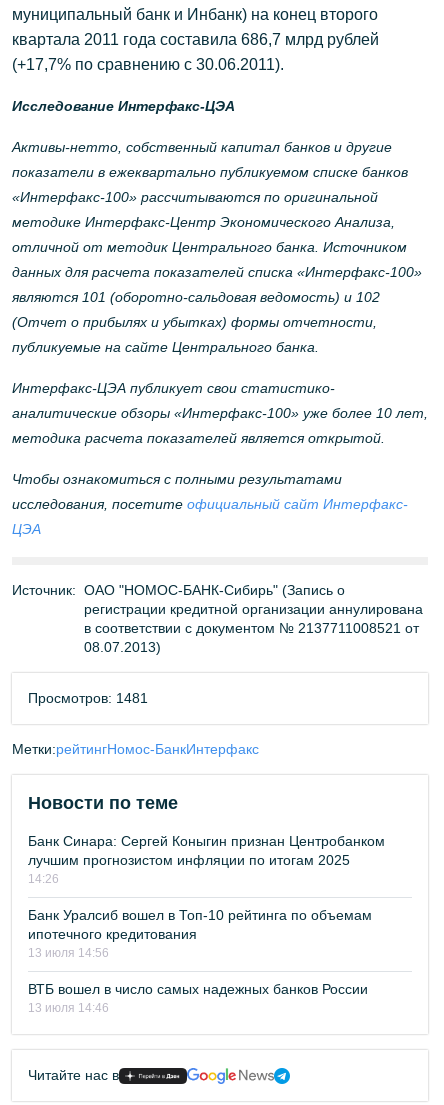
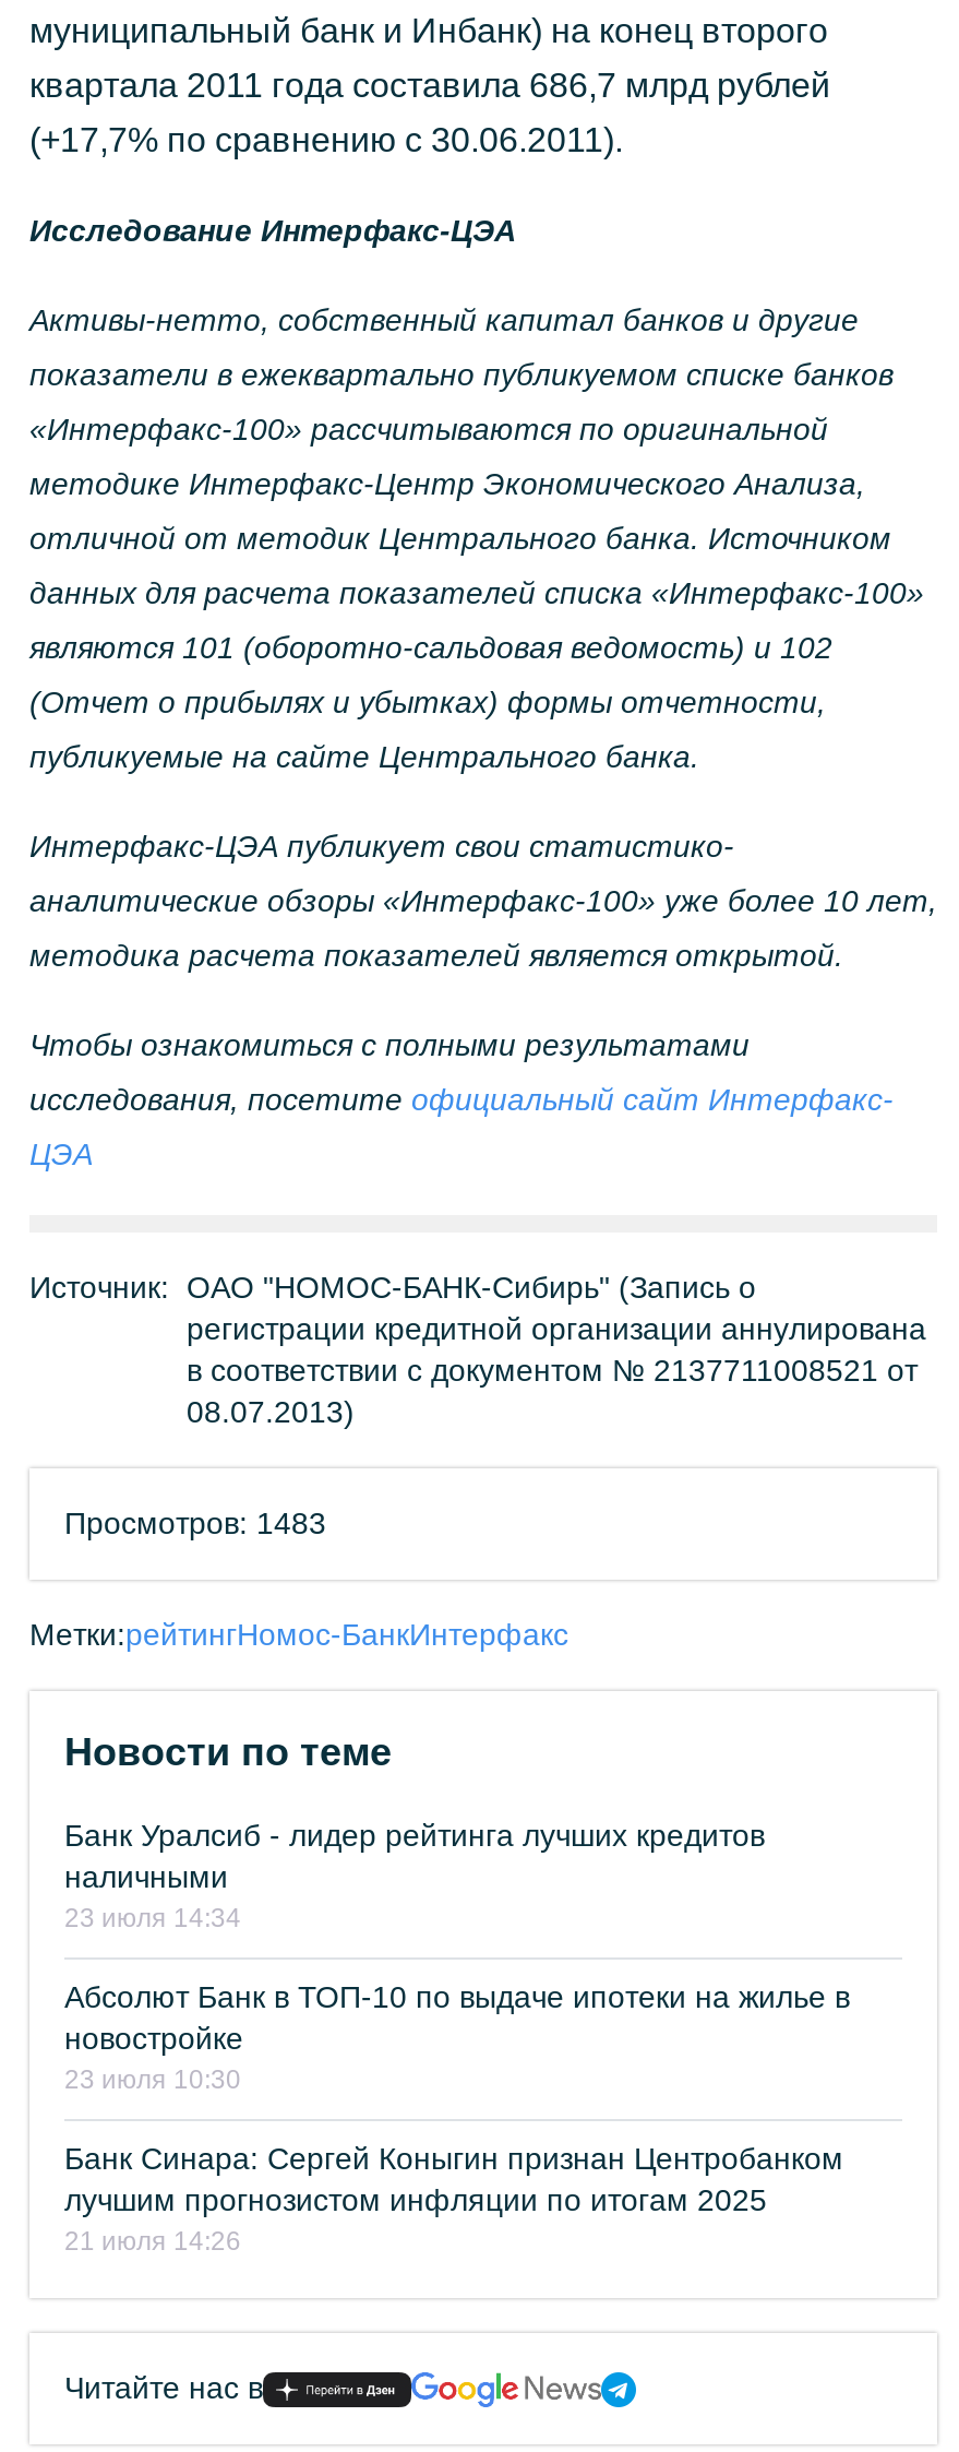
- Просмотров: 1481
+ Просмотров: 1483

+ Банк Уралсиб - лидер рейтинга лучших кредитов
+ наличными
+ 23 июля 14:34
+ Абсолют Банк в ТОП-10 по выдаче ипотеки на жилье в
+ новостройке
+ 23 июля 10:30

moved down: Банк Синара: Сергей Коныгин признан Центробанком | лучшим прогнозистом инфляции по итогам 2025

- 14:26
- Банк Уралсиб вошел в Топ-10 рейтинга по объемам
- ипотечного кредитования
- 13 июля 14:56
- ВТБ вошел в число самых надежных банков России
- 13 июля 14:46
+ 21 июля 14:26
